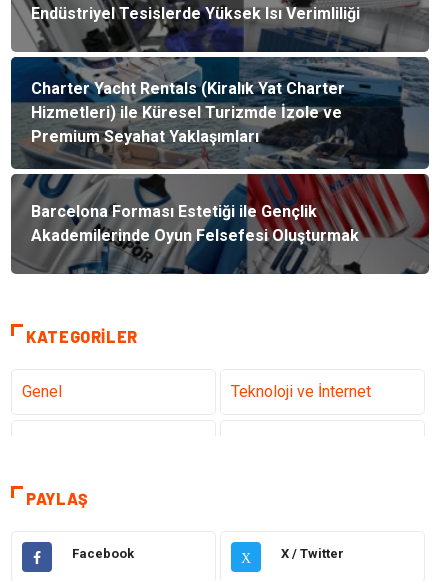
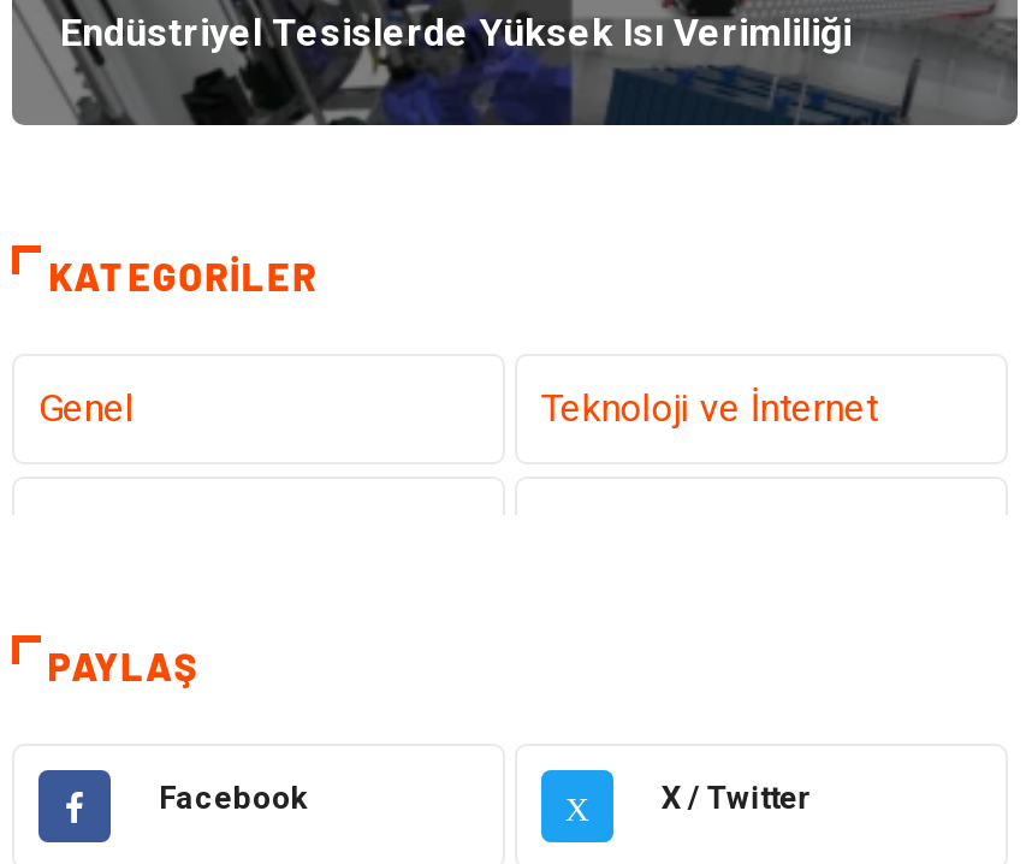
- [image]
- Charter Yacht Rentals (Kiralık Yat Charter
- Hizmetleri) ile Küresel Turizmde İzole ve
- Premium Seyahat Yaklaşımları

- Barcelona Forması Estetiği ile Gençlik
- Akademilerinde Oyun Felsefesi Oluşturmak
